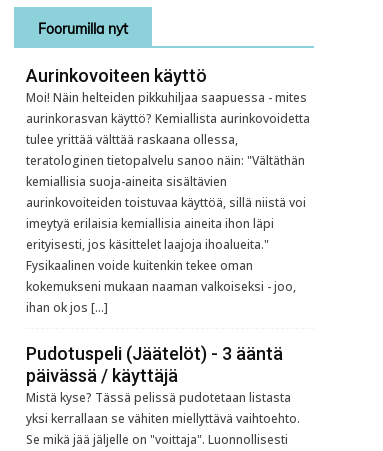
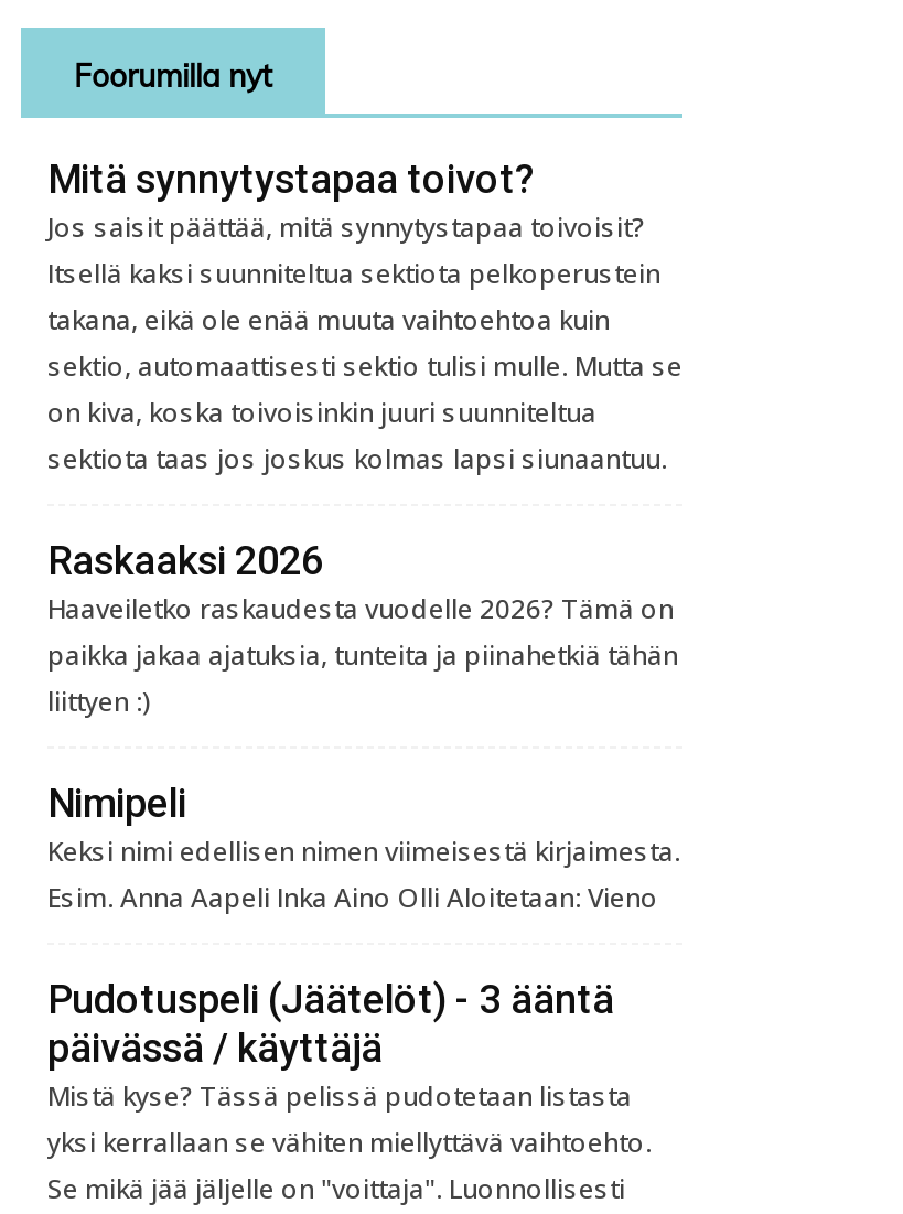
- Aurinkovoiteen käyttö
- Moi! Näin helteiden pikkuhiljaa saapuessa - mites
- aurinkorasvan käyttö? Kemiallista aurinkovoidetta
- tulee yrittää välttää raskaana ollessa,
- teratologinen tietopalvelu sanoo näin: "Vältäthän
- kemiallisia suoja-aineita sisältävien
- aurinkovoiteiden toistuvaa käyttöä, sillä niistä voi
- imeytyä erilaisia kemiallisia aineita ihon läpi
- erityisesti, jos käsittelet laajoja ihoalueita."
- Fysikaalinen voide kuitenkin tekee oman
- kokemukseni mukaan naaman valkoiseksi - joo,
- ihan ok jos […]
+ Mitä synnytystapaa toivot?
+ Jos saisit päättää, mitä synnytystapaa toivoisit?
+ Itsellä kaksi suunniteltua sektiota pelkoperustein
+ takana, eikä ole enää muuta vaihtoehtoa kuin
+ sektio, automaattisesti sektio tulisi mulle. Mutta se
+ on kiva, koska toivoisinkin juuri suunniteltua
+ sektiota taas jos joskus kolmas lapsi siunaantuu.
+ Raskaaksi 2026
+ Haaveiletko raskaudesta vuodelle 2026? Tämä on
+ paikka jakaa ajatuksia, tunteita ja piinahetkiä tähän
+ liittyen :)
+ Nimipeli
+ Keksi nimi edellisen nimen viimeisestä kirjaimesta.
+ Esim. Anna Aapeli Inka Aino Olli Aloitetaan: Vieno
